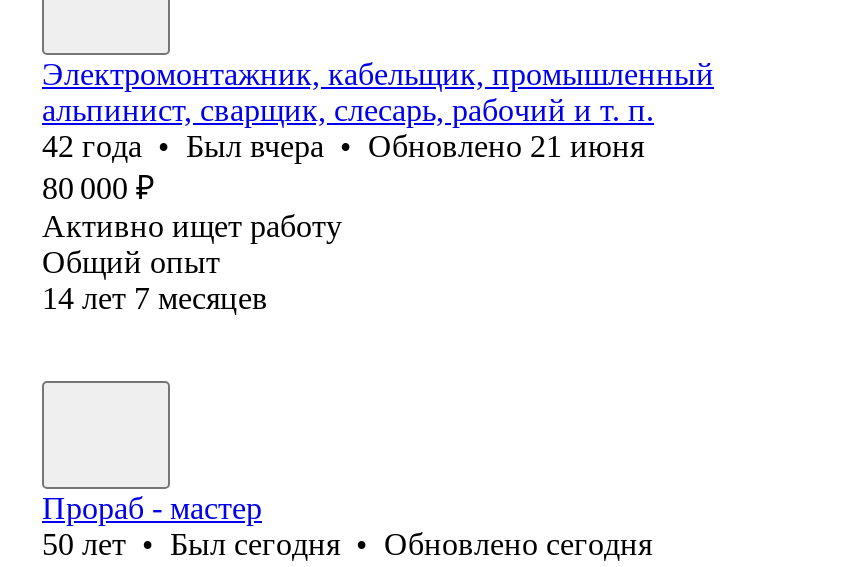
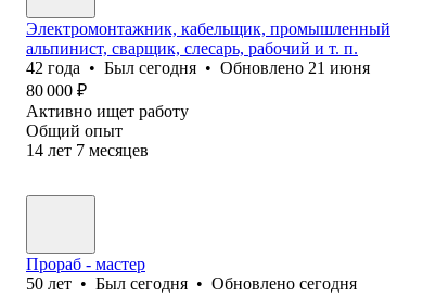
- 42 года • Был вчера • Обновлено 21 июня
+ 42 года • Был сегодня • Обновлено 21 июня
